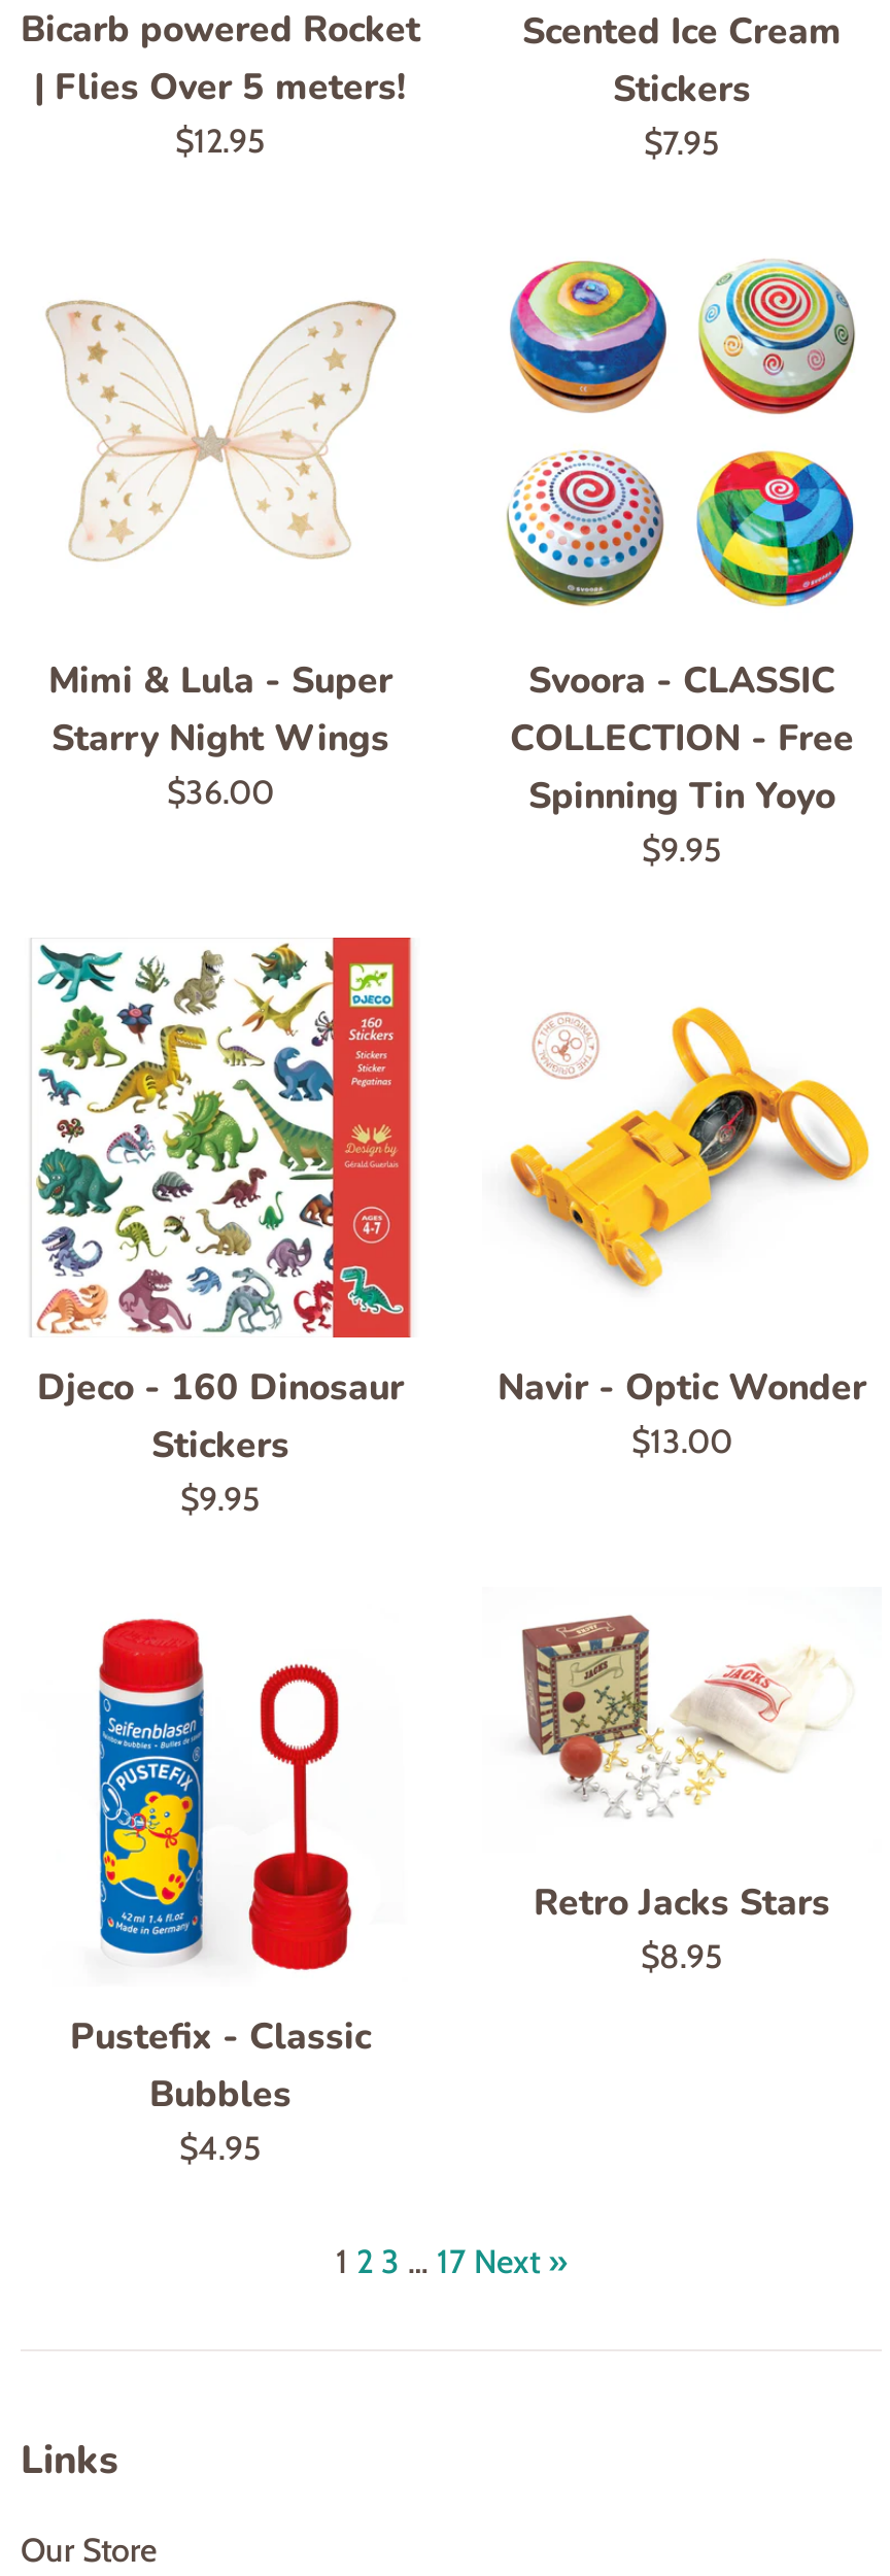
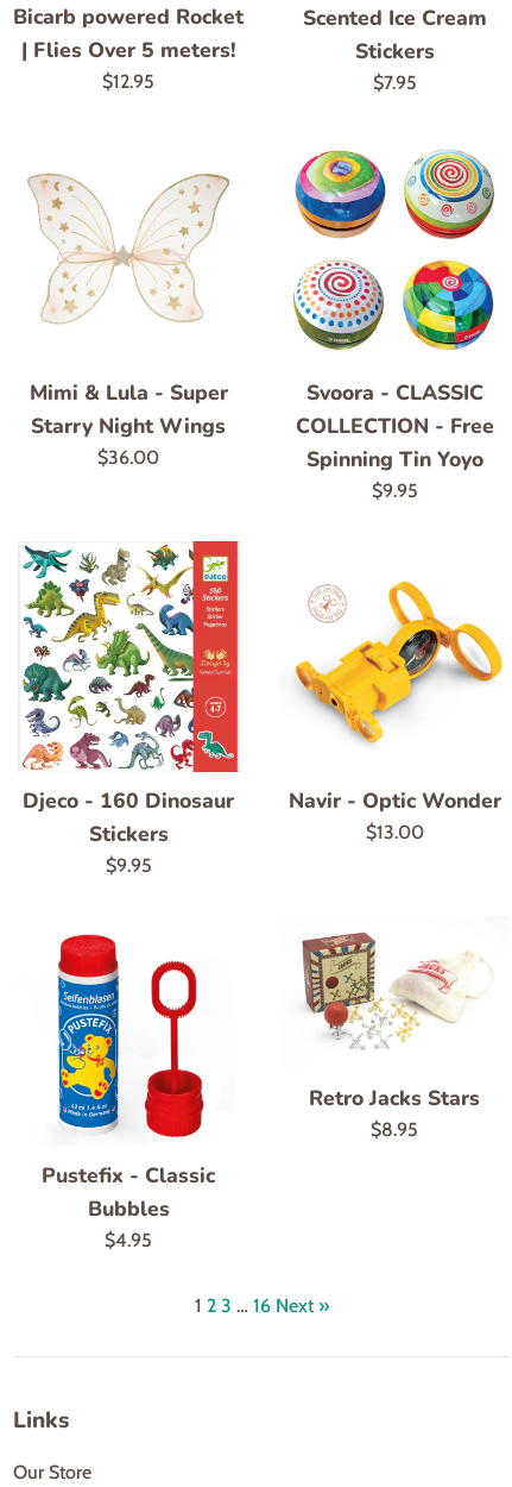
- 1 2 3 … 17 Next »
+ 1 2 3 … 16 Next »
